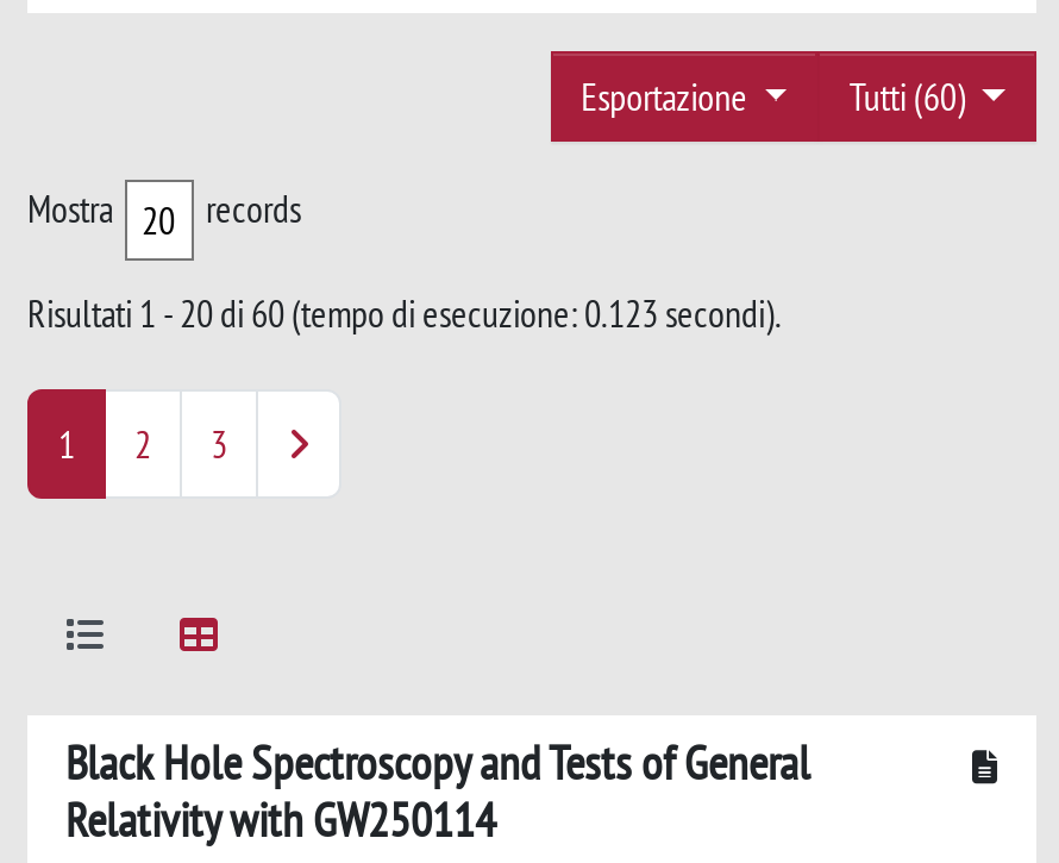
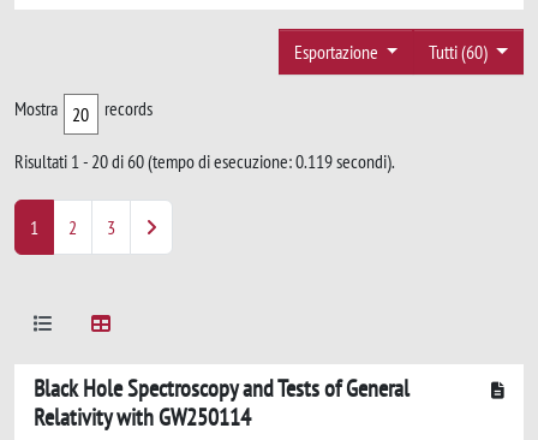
- Risultati 1 - 20 di 60 (tempo di esecuzione: 0.123 secondi).
+ Risultati 1 - 20 di 60 (tempo di esecuzione: 0.119 secondi).
